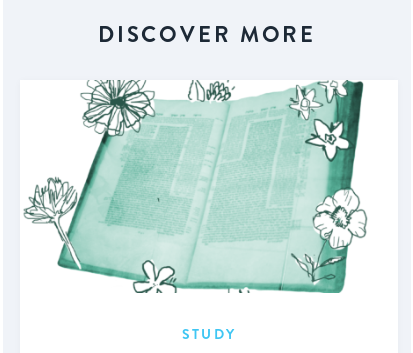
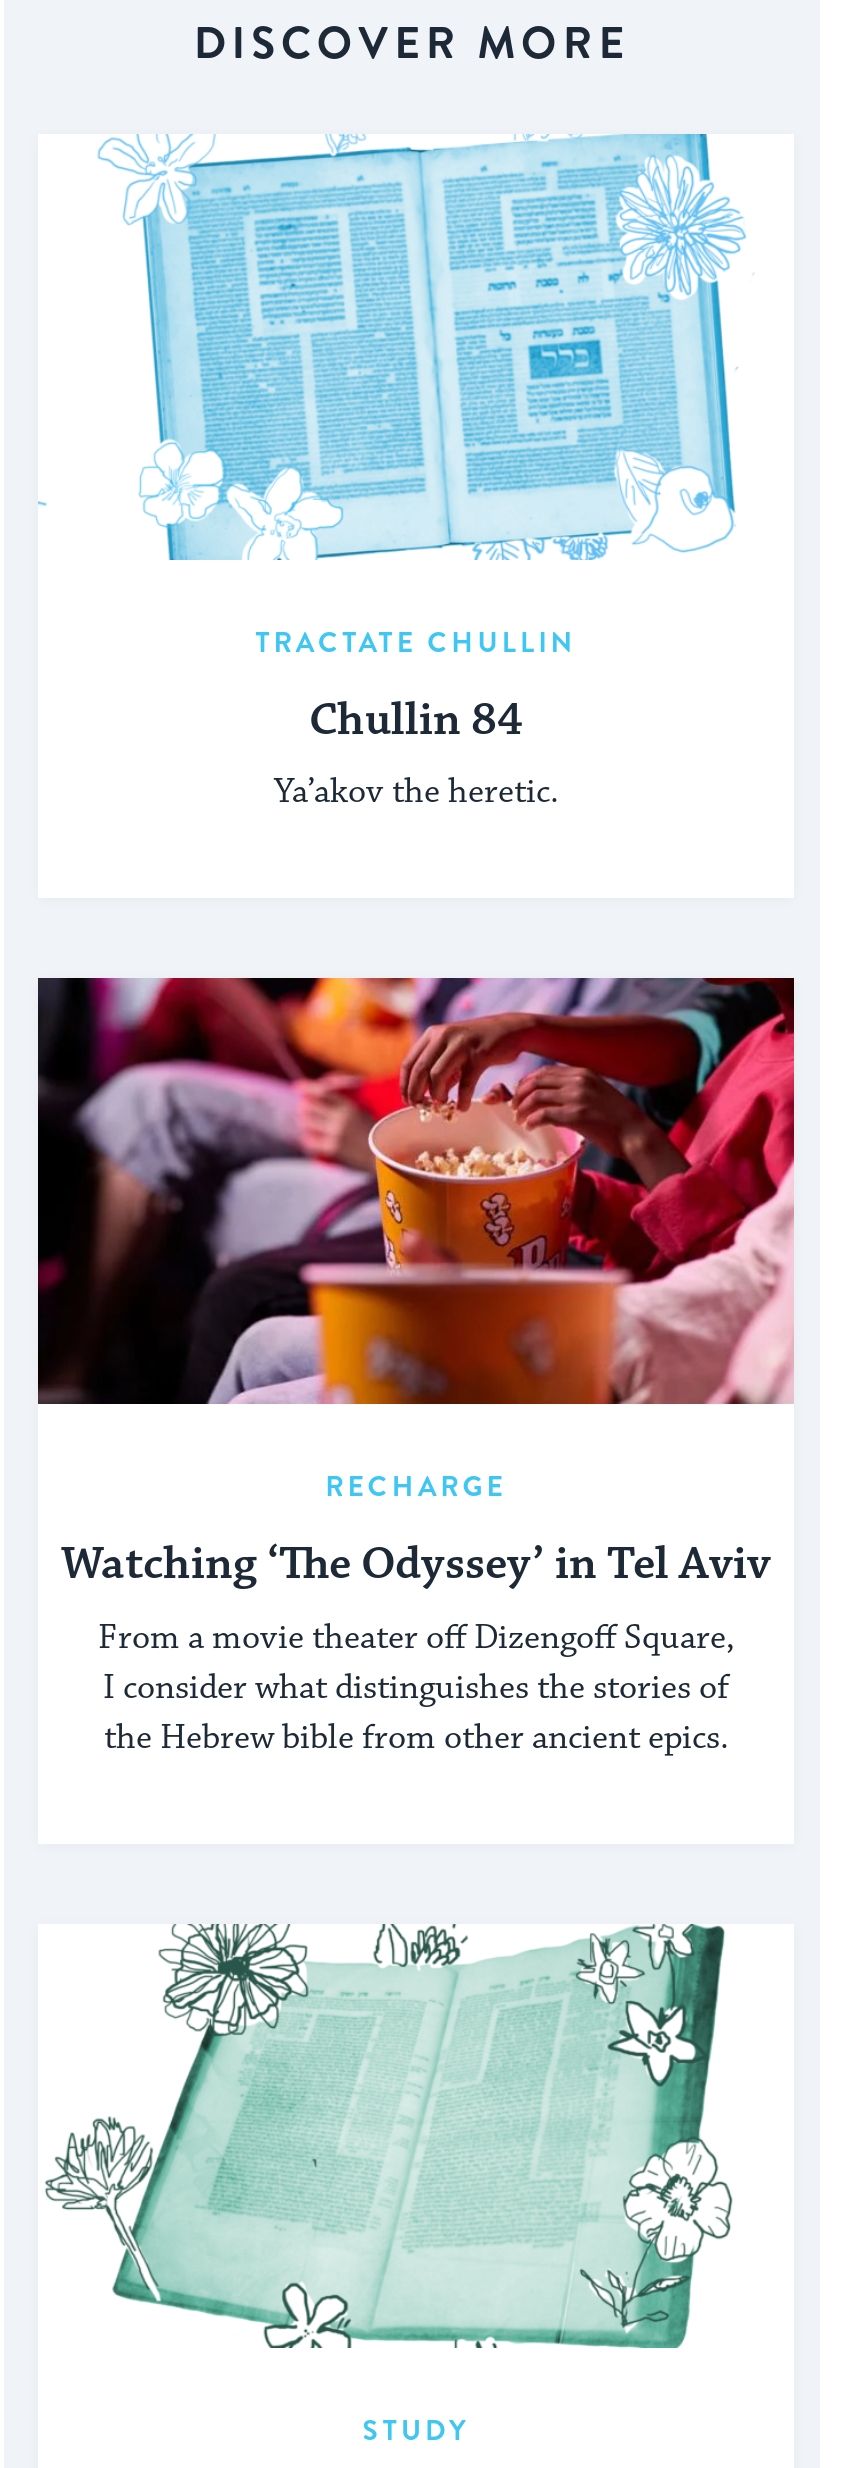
+ [image]
+ RECHARGE
+ Watching ‘The Odyssey’ in Tel Aviv
+ From a movie theater off Dizengoff Square,
+ I consider what distinguishes the stories of
+ the Hebrew bible from other ancient epics.

+ [image]
+ TRACTATE CHULLIN
+ Chullin 84
+ Ya’akov the heretic.
